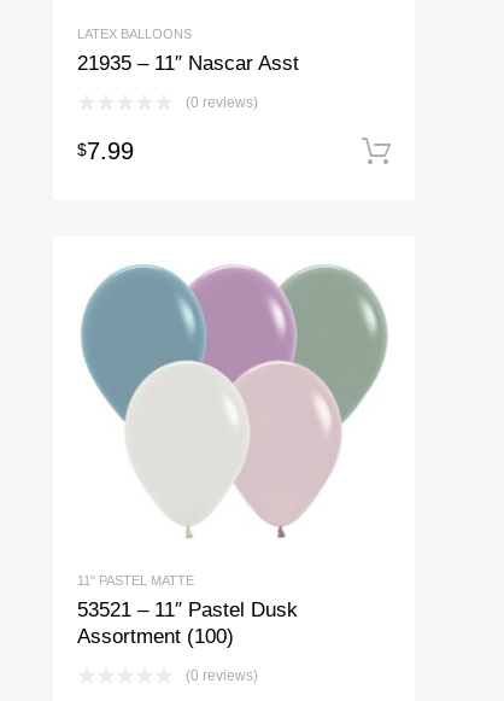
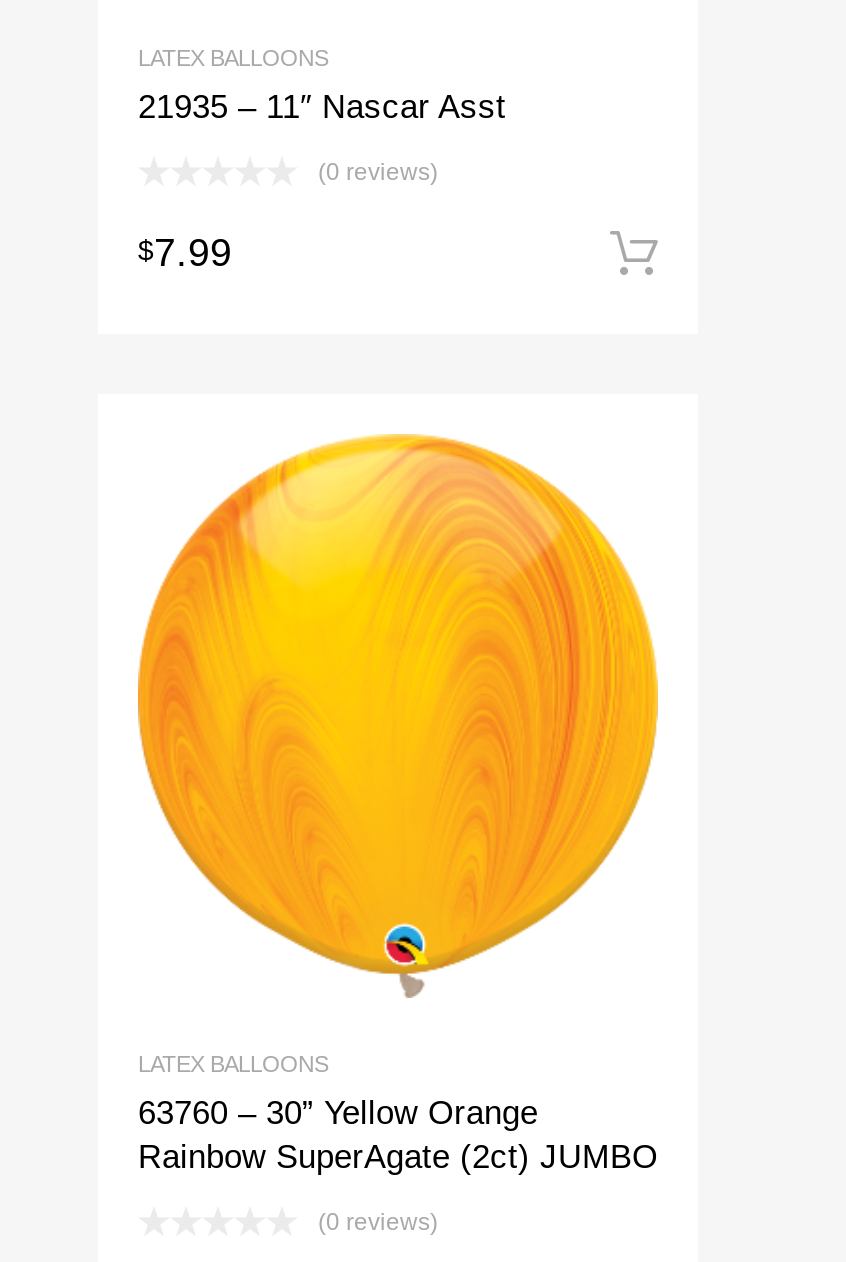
- [image]
- 11" PASTEL MATTE
+ [image]
+ LATEX BALLOONS

- 53521 – 11″ Pastel Dusk
- Assortment (100)
+ 63760 – 30” Yellow Orange
+ Rainbow SuperAgate (2ct) JUMBO
